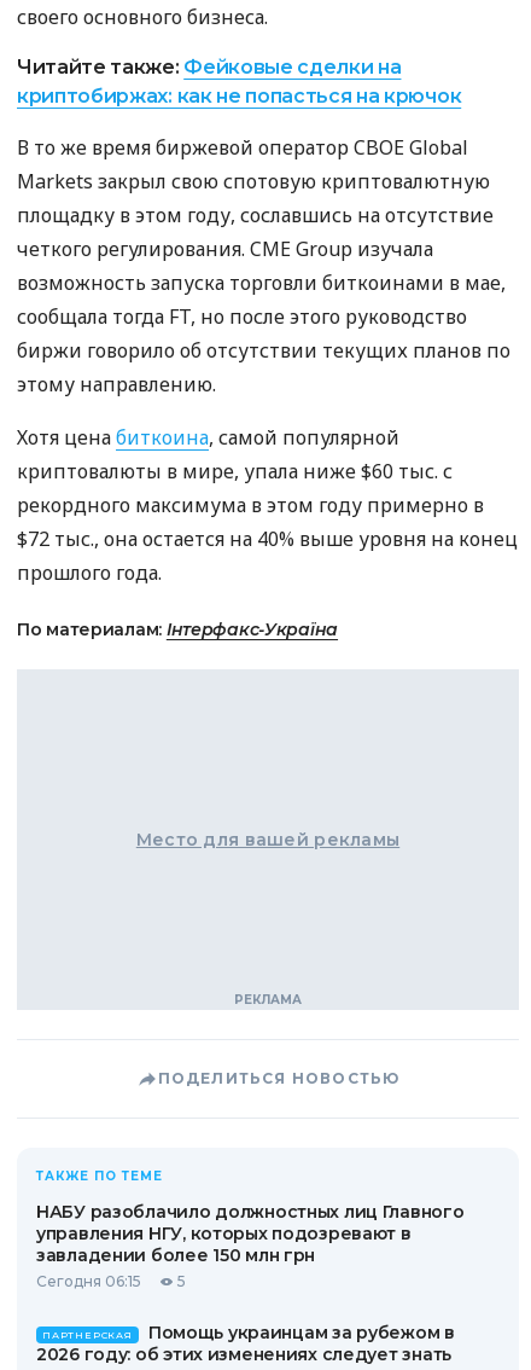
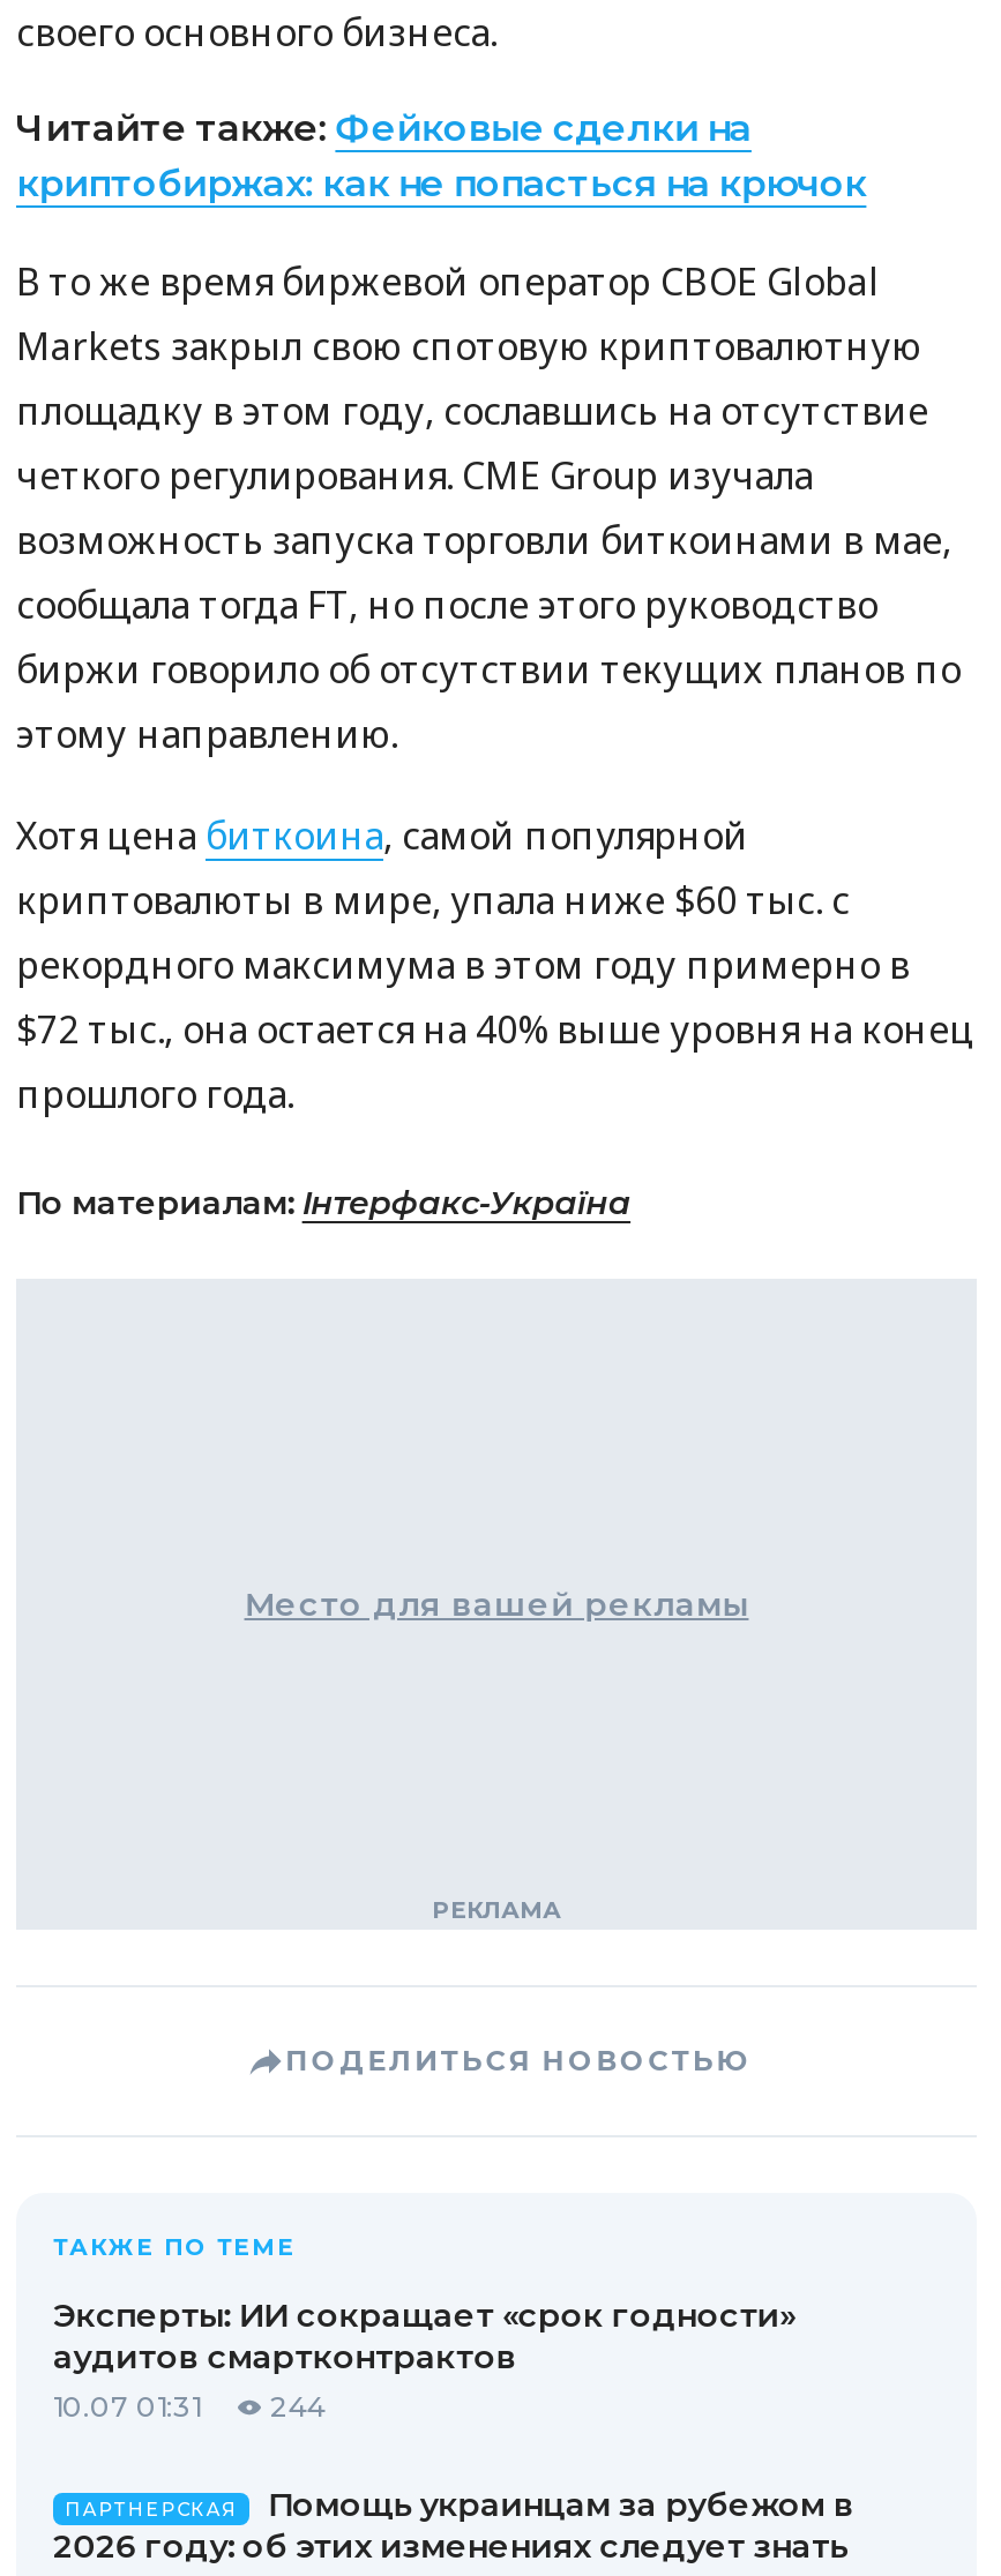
- НАБУ разоблачило должностных лиц Главного
- управления НГУ, которых подозревают в
- завладении более 150 млн грн
- Сегодня 06:15
- 5
+ Эксперты: ИИ сокращает «срок годности»
+ аудитов смартконтрактов
+ 10.07 01:31
+ 244
